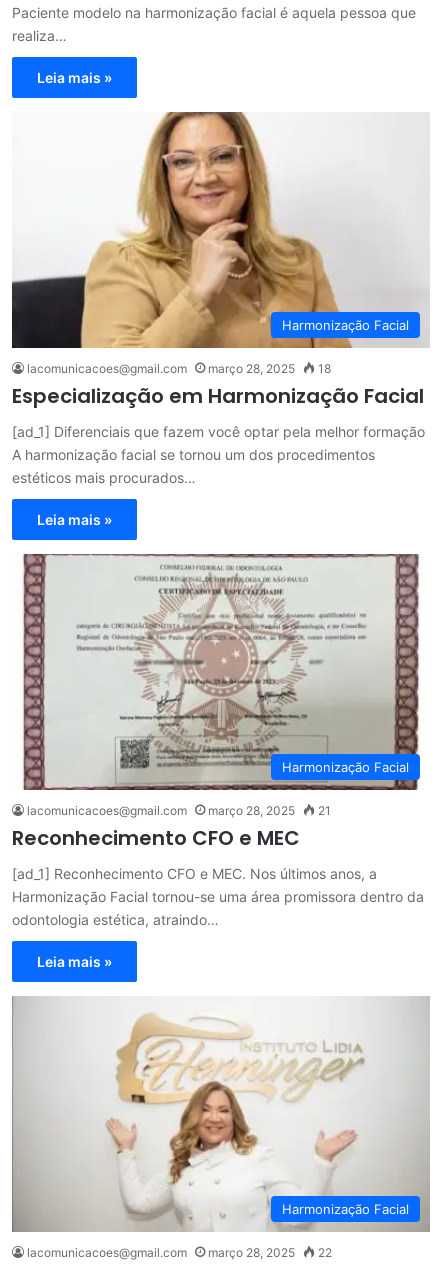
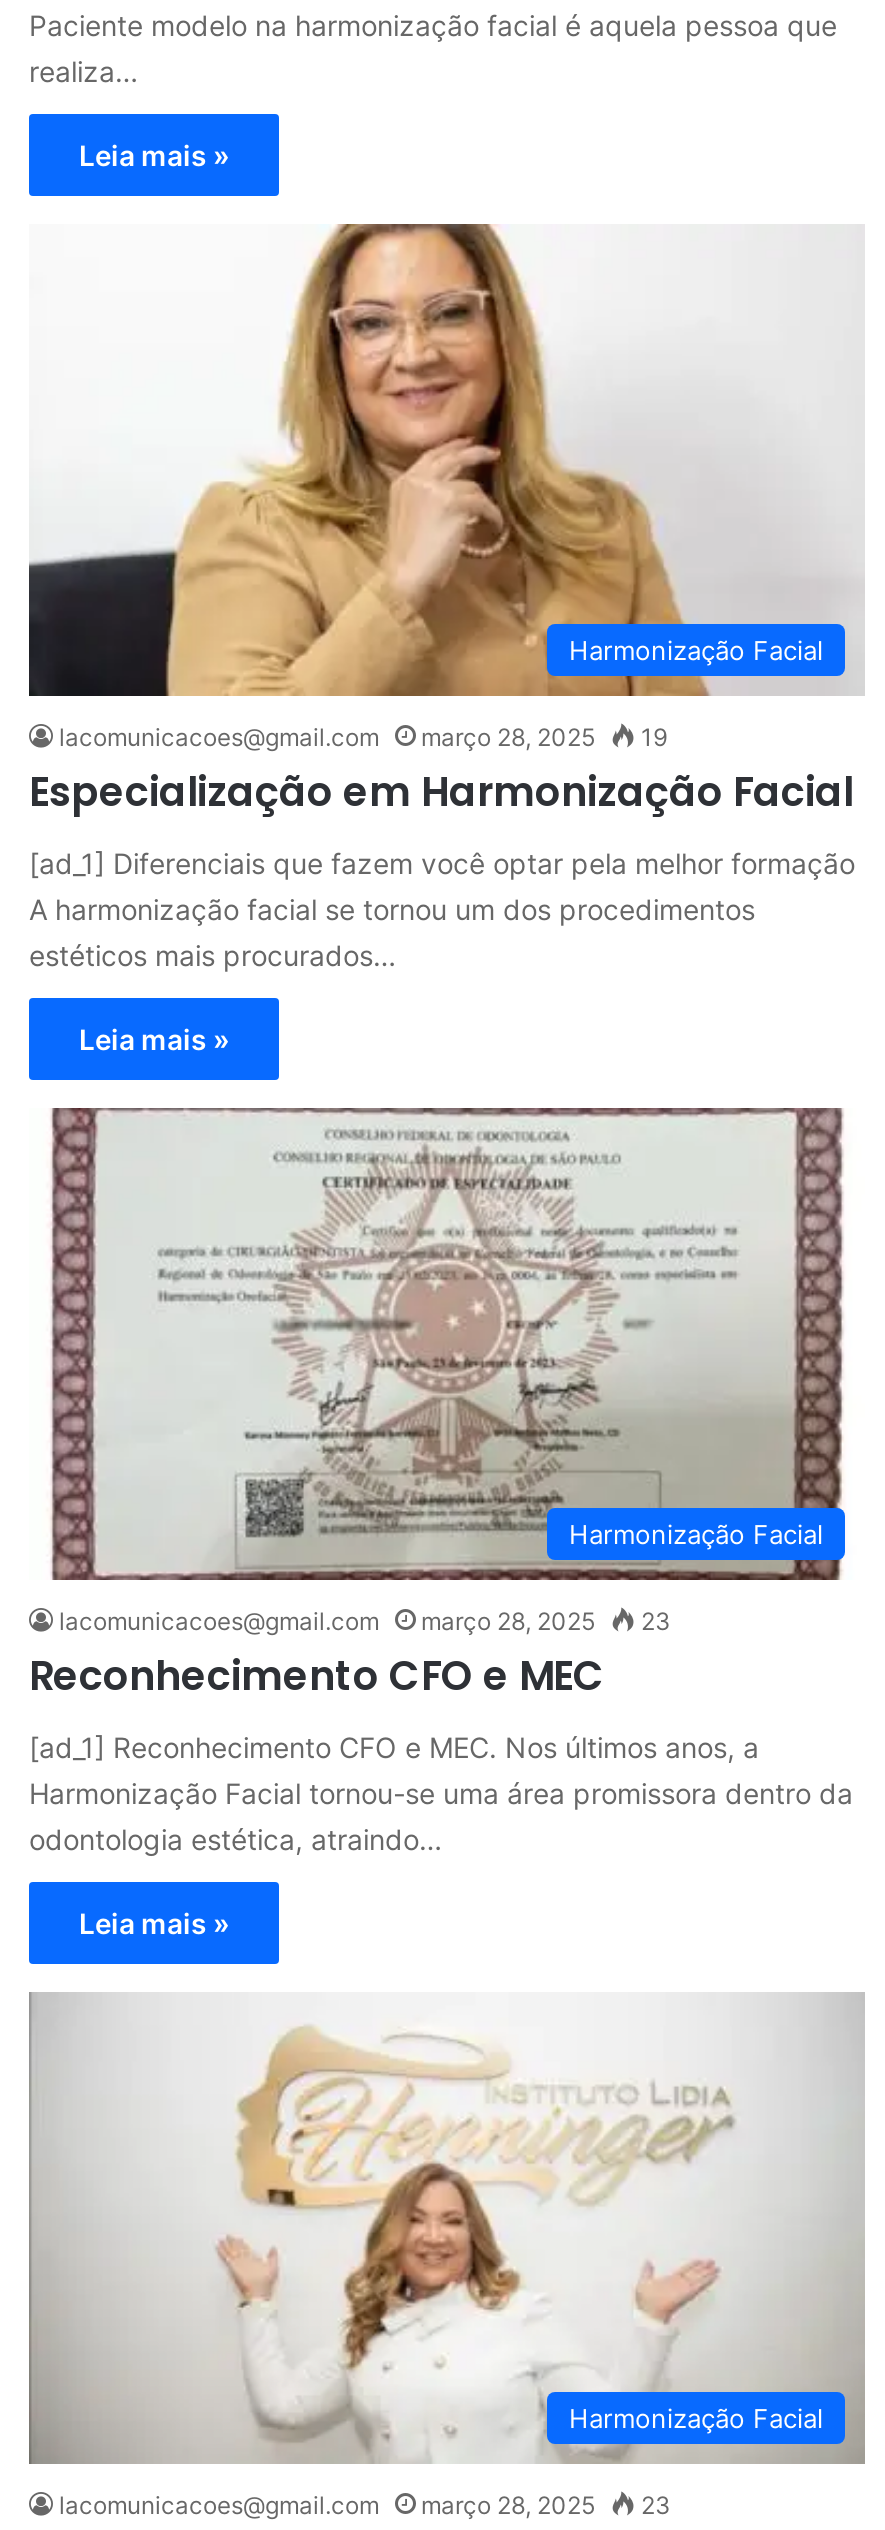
- lacomunicacoes@gmail.com março 28, 2025 18
+ lacomunicacoes@gmail.com março 28, 2025 19

- lacomunicacoes@gmail.com março 28, 2025 21
+ lacomunicacoes@gmail.com março 28, 2025 23

- lacomunicacoes@gmail.com março 28, 2025 22
+ lacomunicacoes@gmail.com março 28, 2025 23
